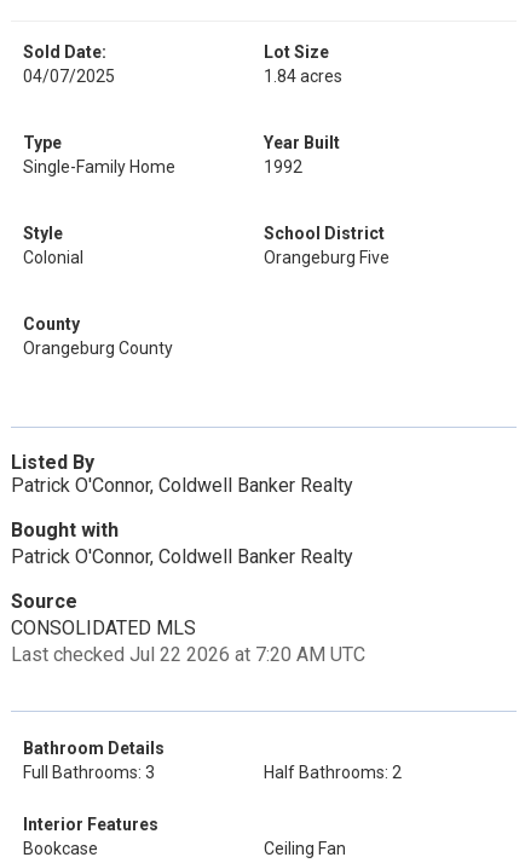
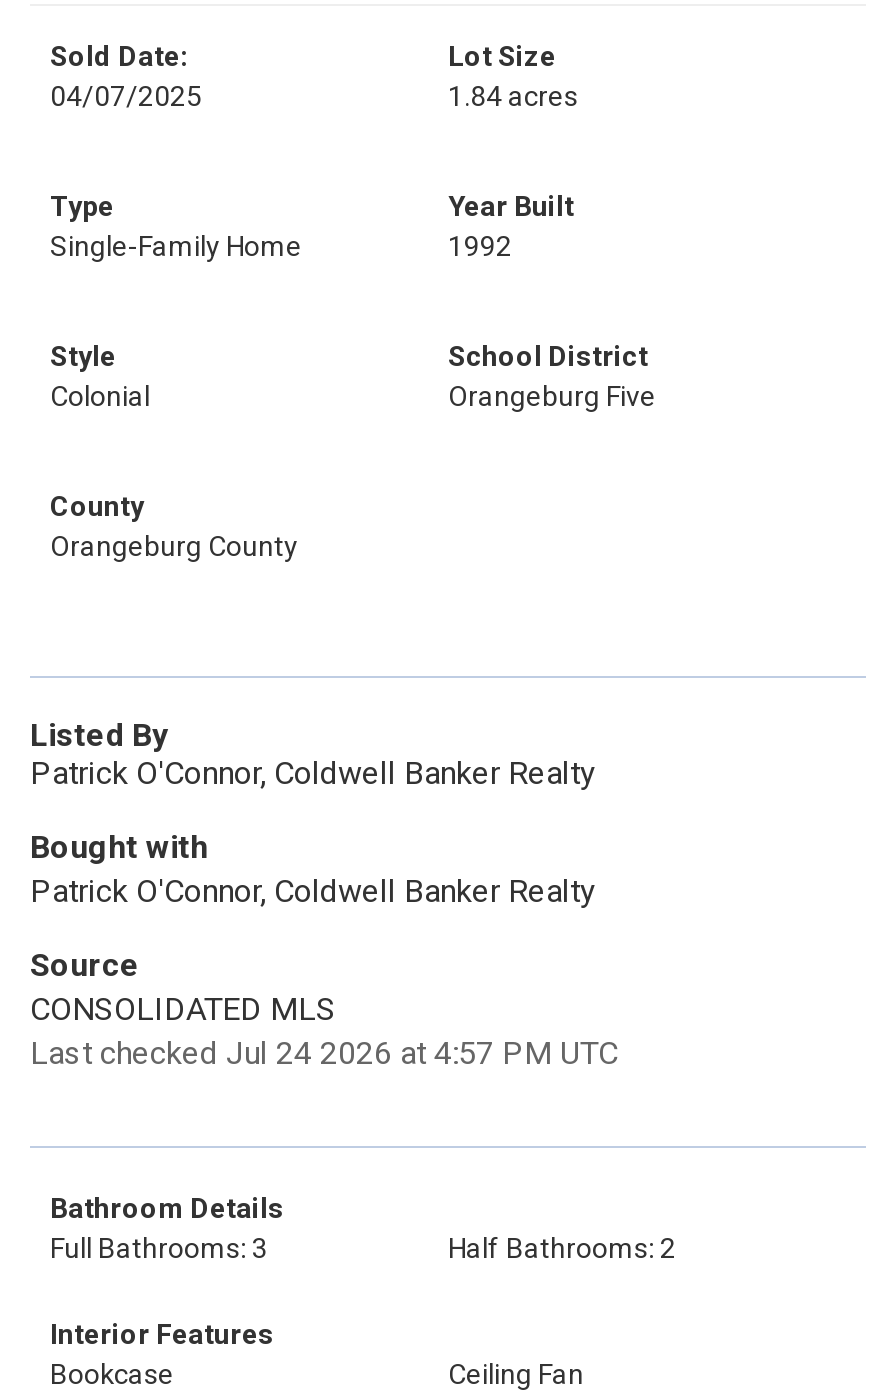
- Last checked Jul 22 2026 at 7:20 AM UTC
+ Last checked Jul 24 2026 at 4:57 PM UTC
